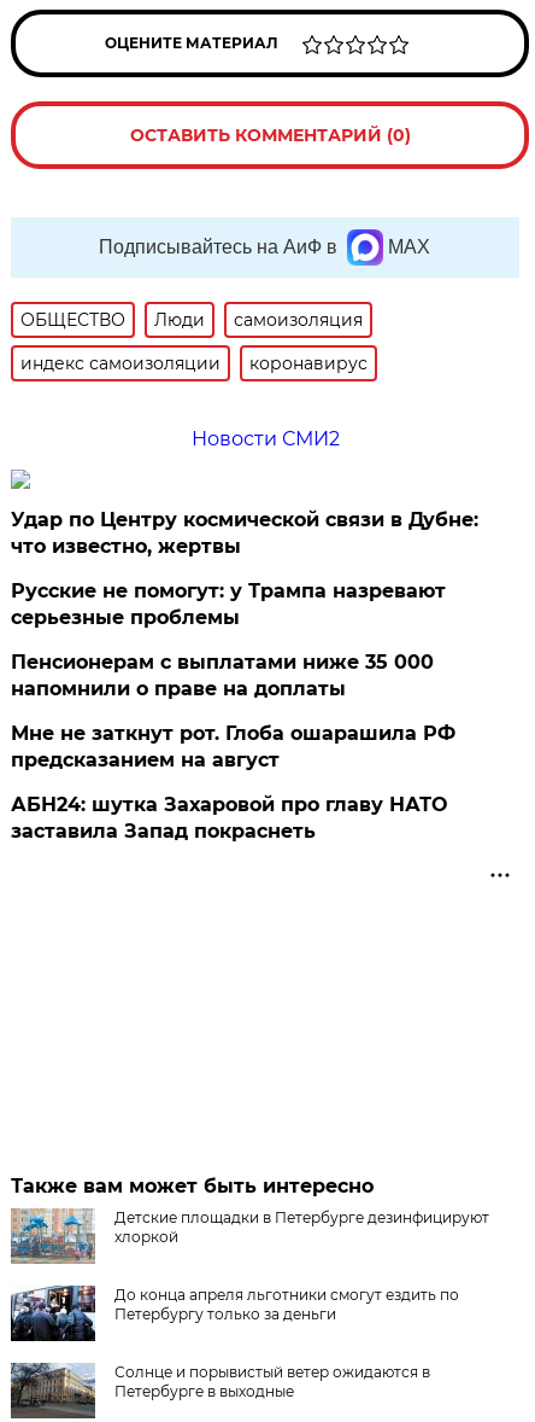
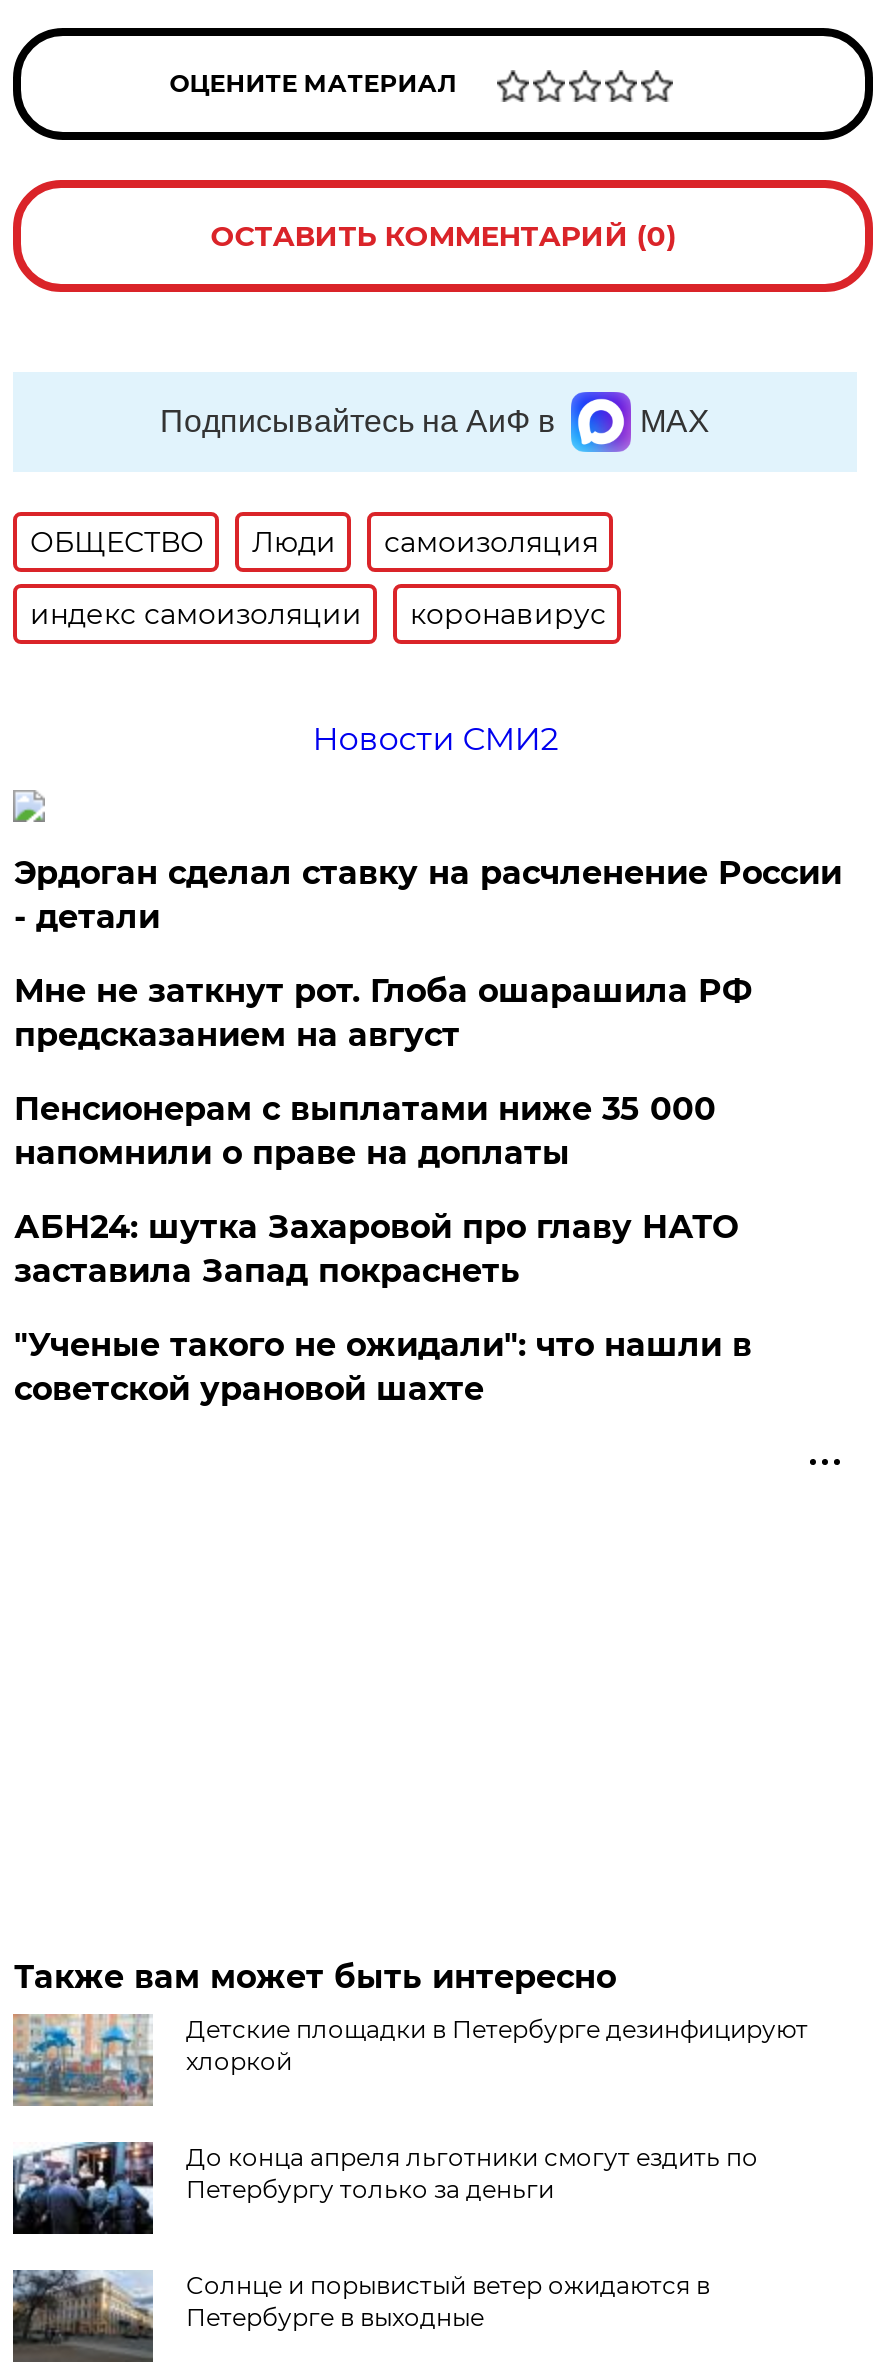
- Удар по Центру космической связи в Дубне:
- что известно, жертвы
+ Эрдоган сделал ставку на расчленение России
+ - детали

- Русские не помогут: у Трампа назревают
- серьезные проблемы

moved up: Мне не заткнут рот. Глоба ошарашила РФ | предсказанием на август

moved up: АБН24: шутка Захаровой про главу НАТО | заставила Запад покраснеть

+ "Ученые такого не ожидали": что нашли в
+ советской урановой шахте
